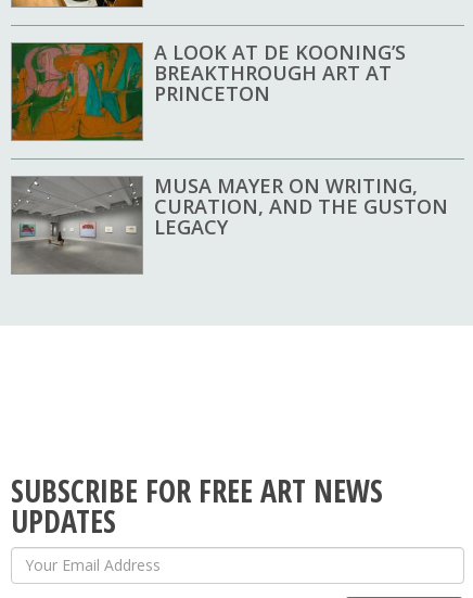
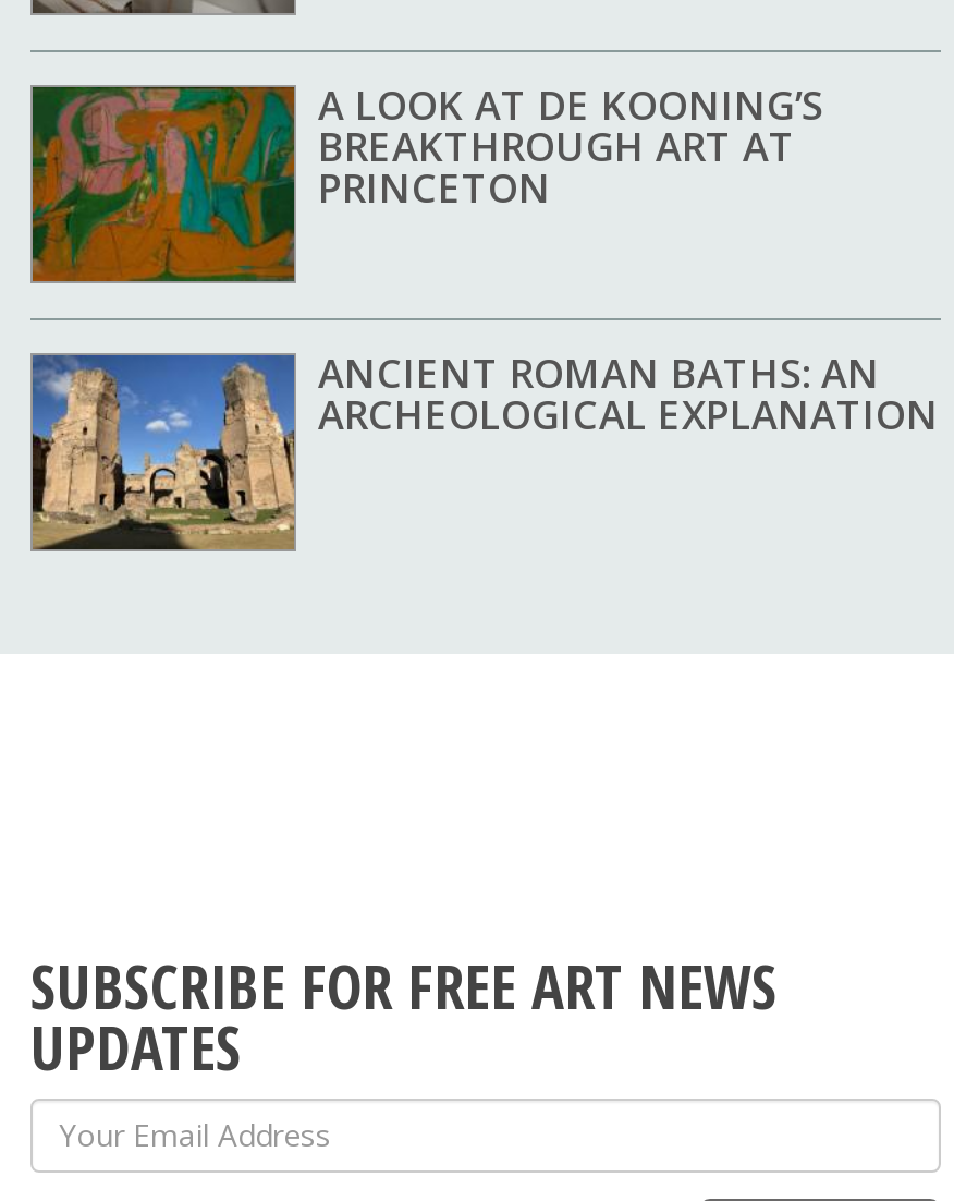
- [image]
- MUSA MAYER ON WRITING,
- CURATION, AND THE GUSTON
- LEGACY
+ [image]
+ ANCIENT ROMAN BATHS: AN
+ ARCHEOLOGICAL EXPLANATION
